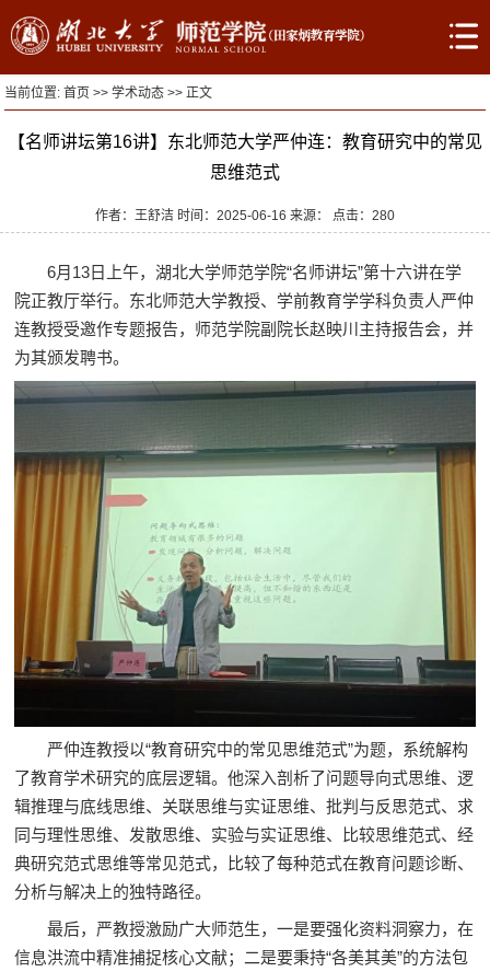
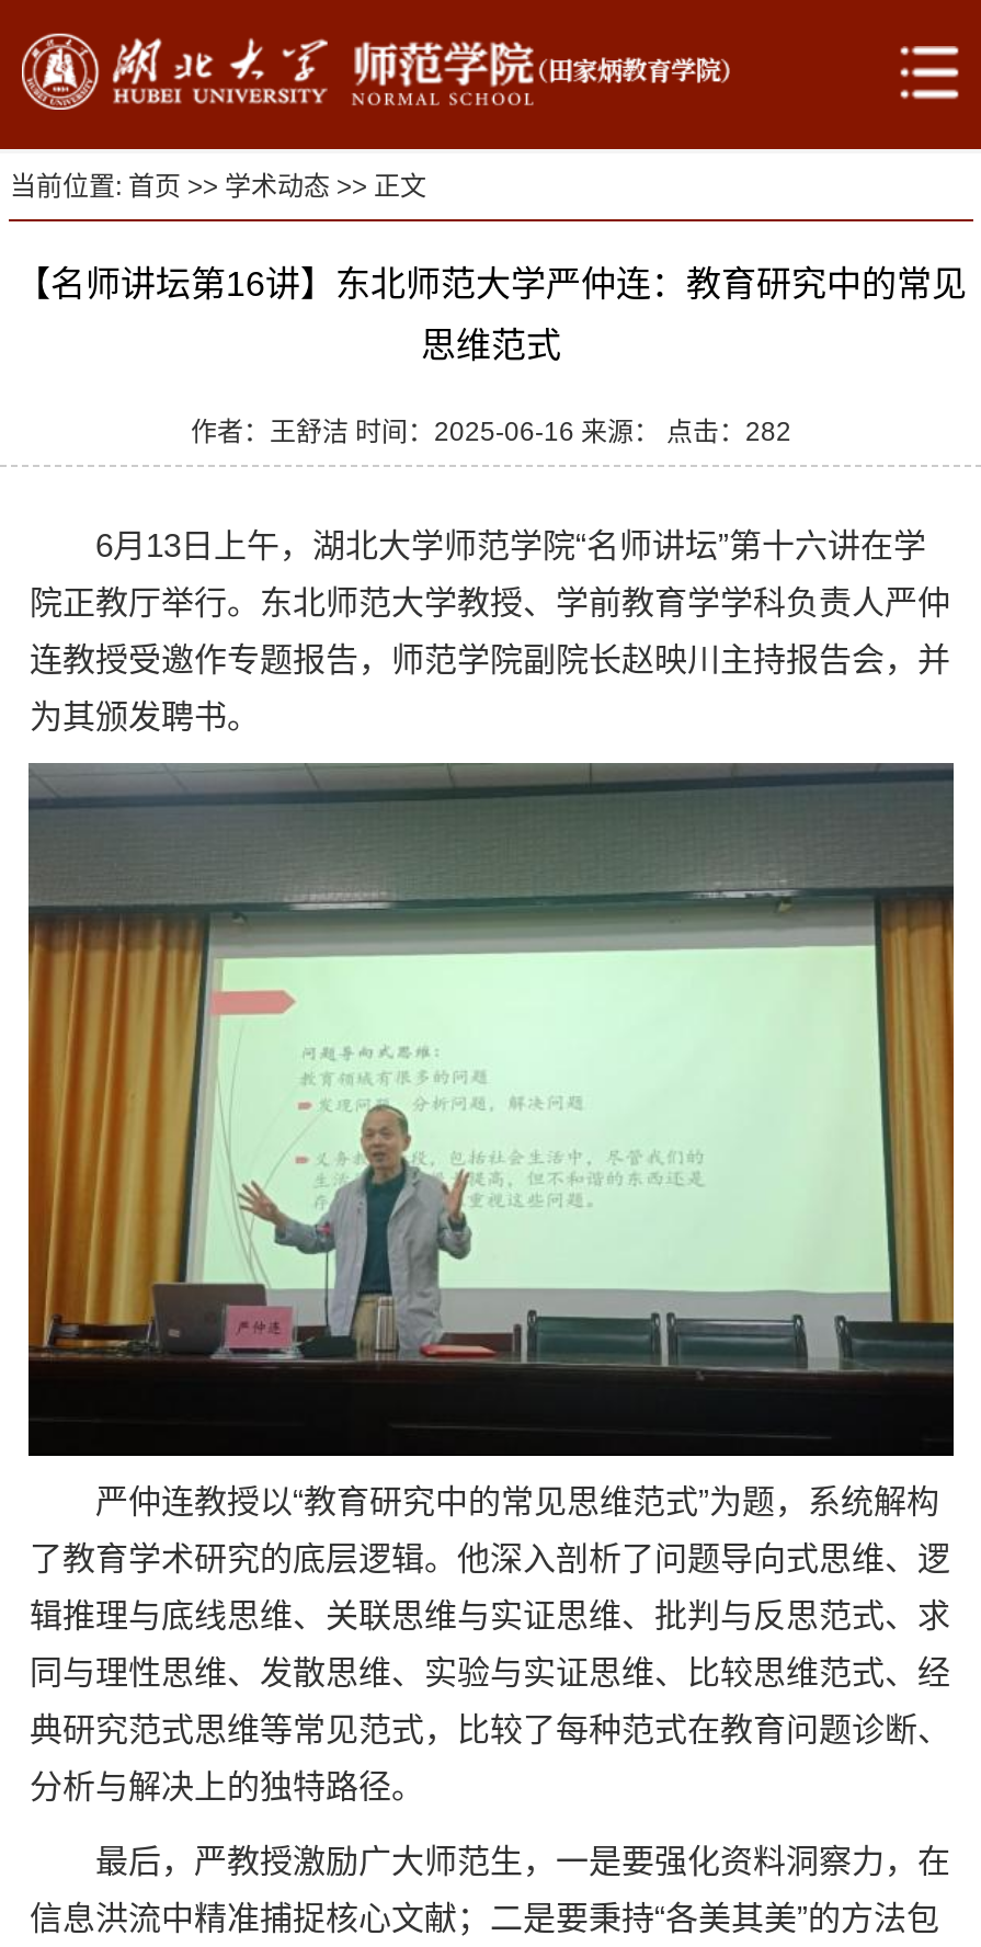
- 作者：王舒洁 时间：2025-06-16 来源： 点击：280
+ 作者：王舒洁 时间：2025-06-16 来源： 点击：282
